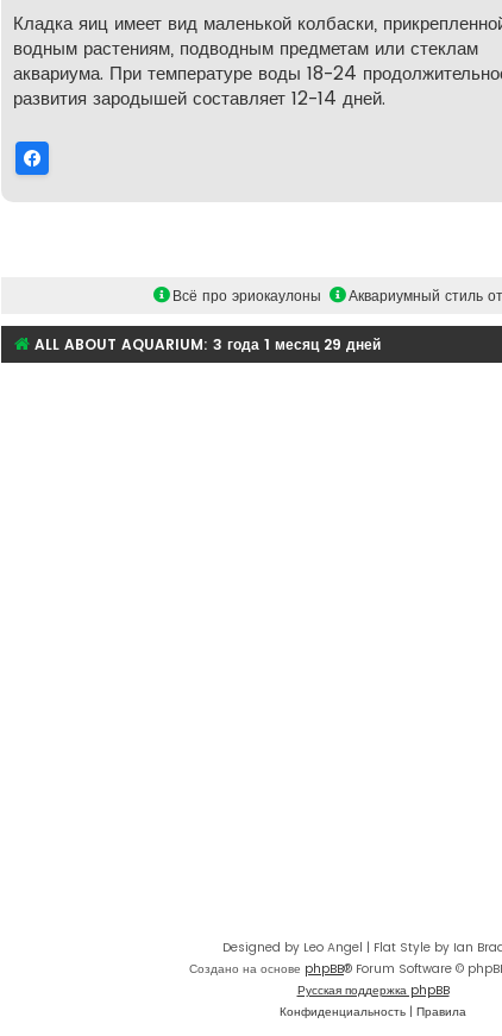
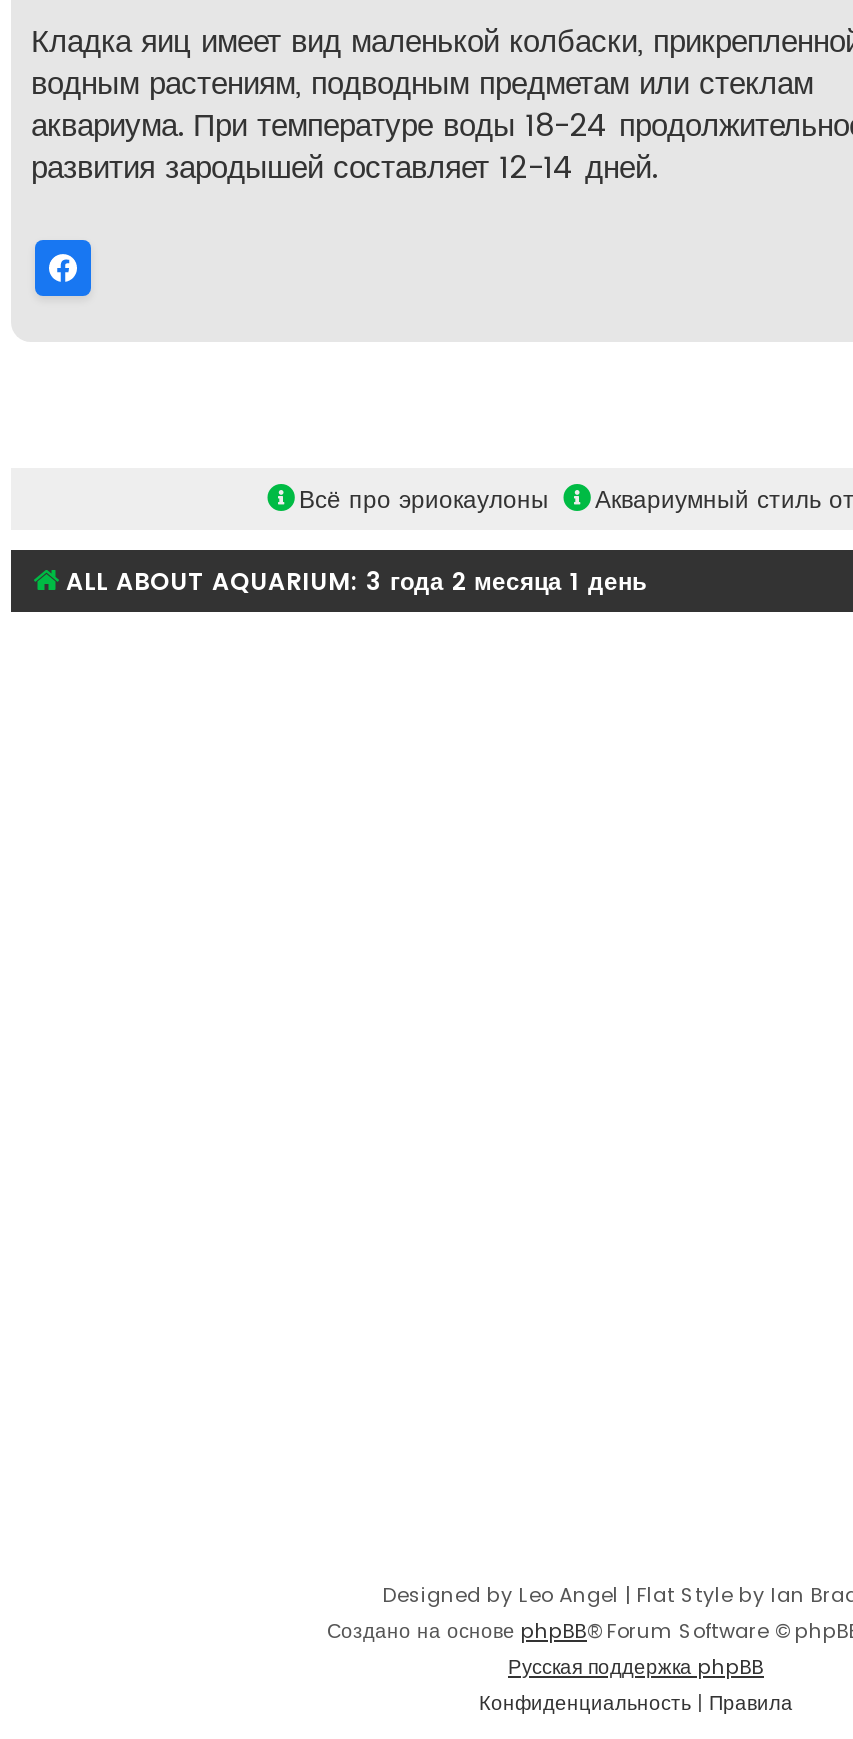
- ALL ABOUT AQUARIUM: 3 года 1 месяц 29 дней
+ ALL ABOUT AQUARIUM: 3 года 2 месяца 1 день
